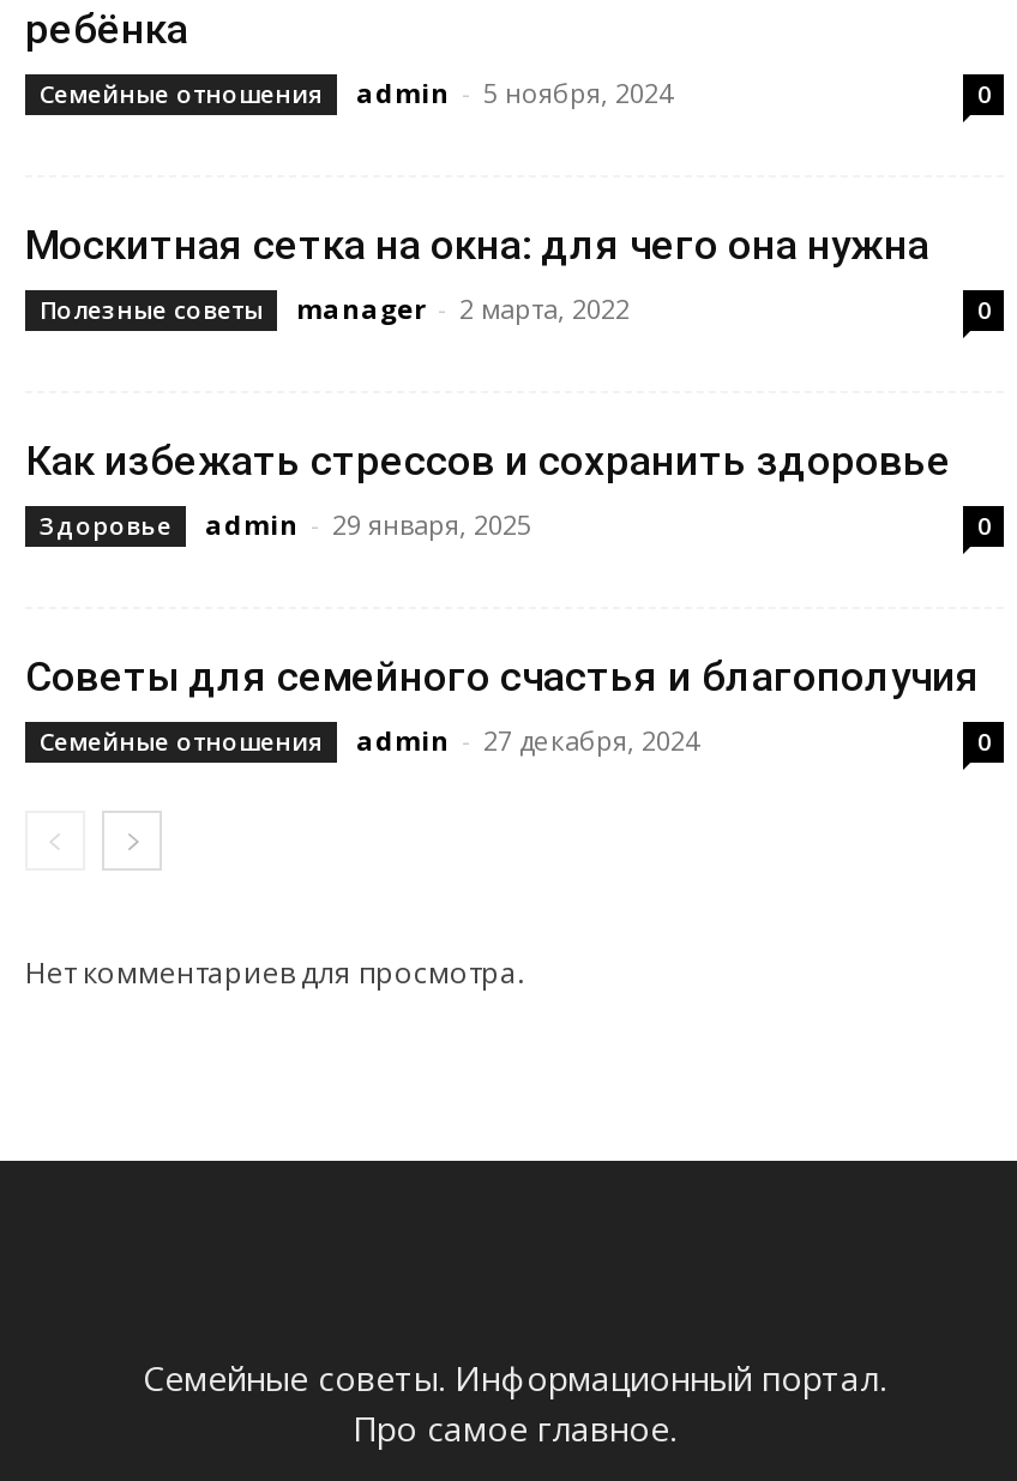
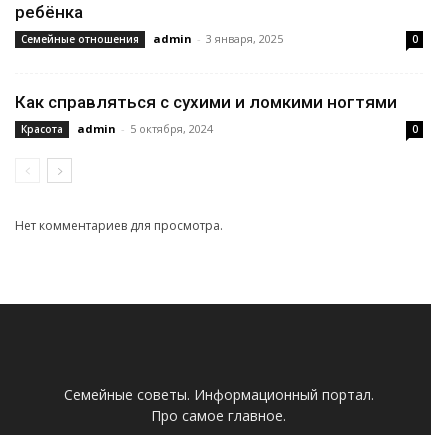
- Семейные отношения admin - 5 ноября, 2024
+ Семейные отношения admin - 3 января, 2025

- Москитная сетка на окна: для чего она нужна
- Полезные советы
- manager - 2 марта, 2022
- 0
- Как избежать стрессов и сохранить здоровье
- Здоровье
- admin - 29 января, 2025
- 0
- Советы для семейного счастья и благополучия
- Семейные отношения
- admin - 27 декабря, 2024
+ Как справляться с сухими и ломкими ногтями
+ Красота
+ admin - 5 октября, 2024
